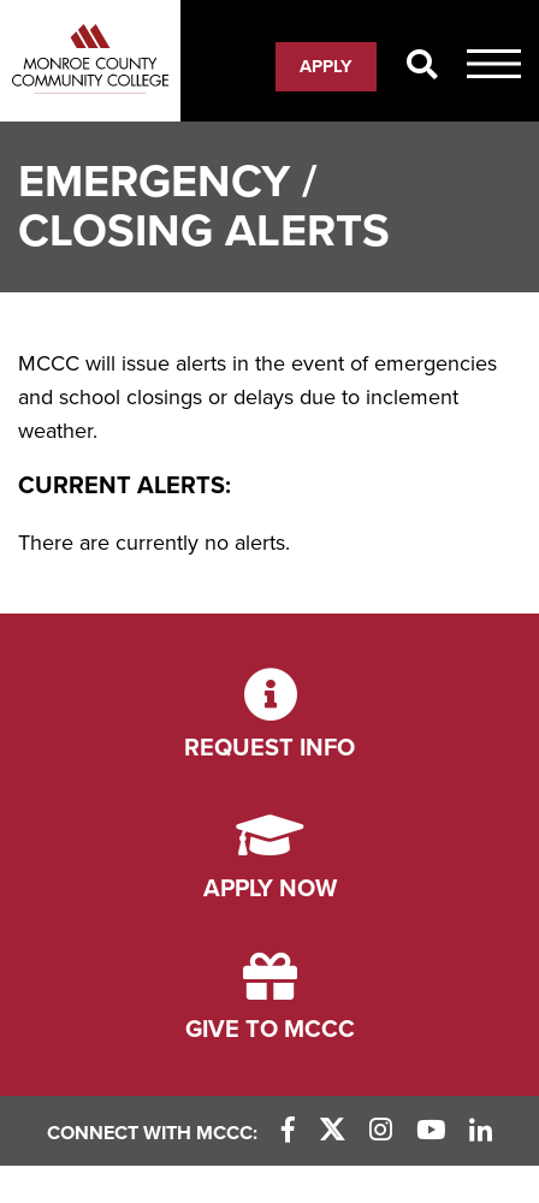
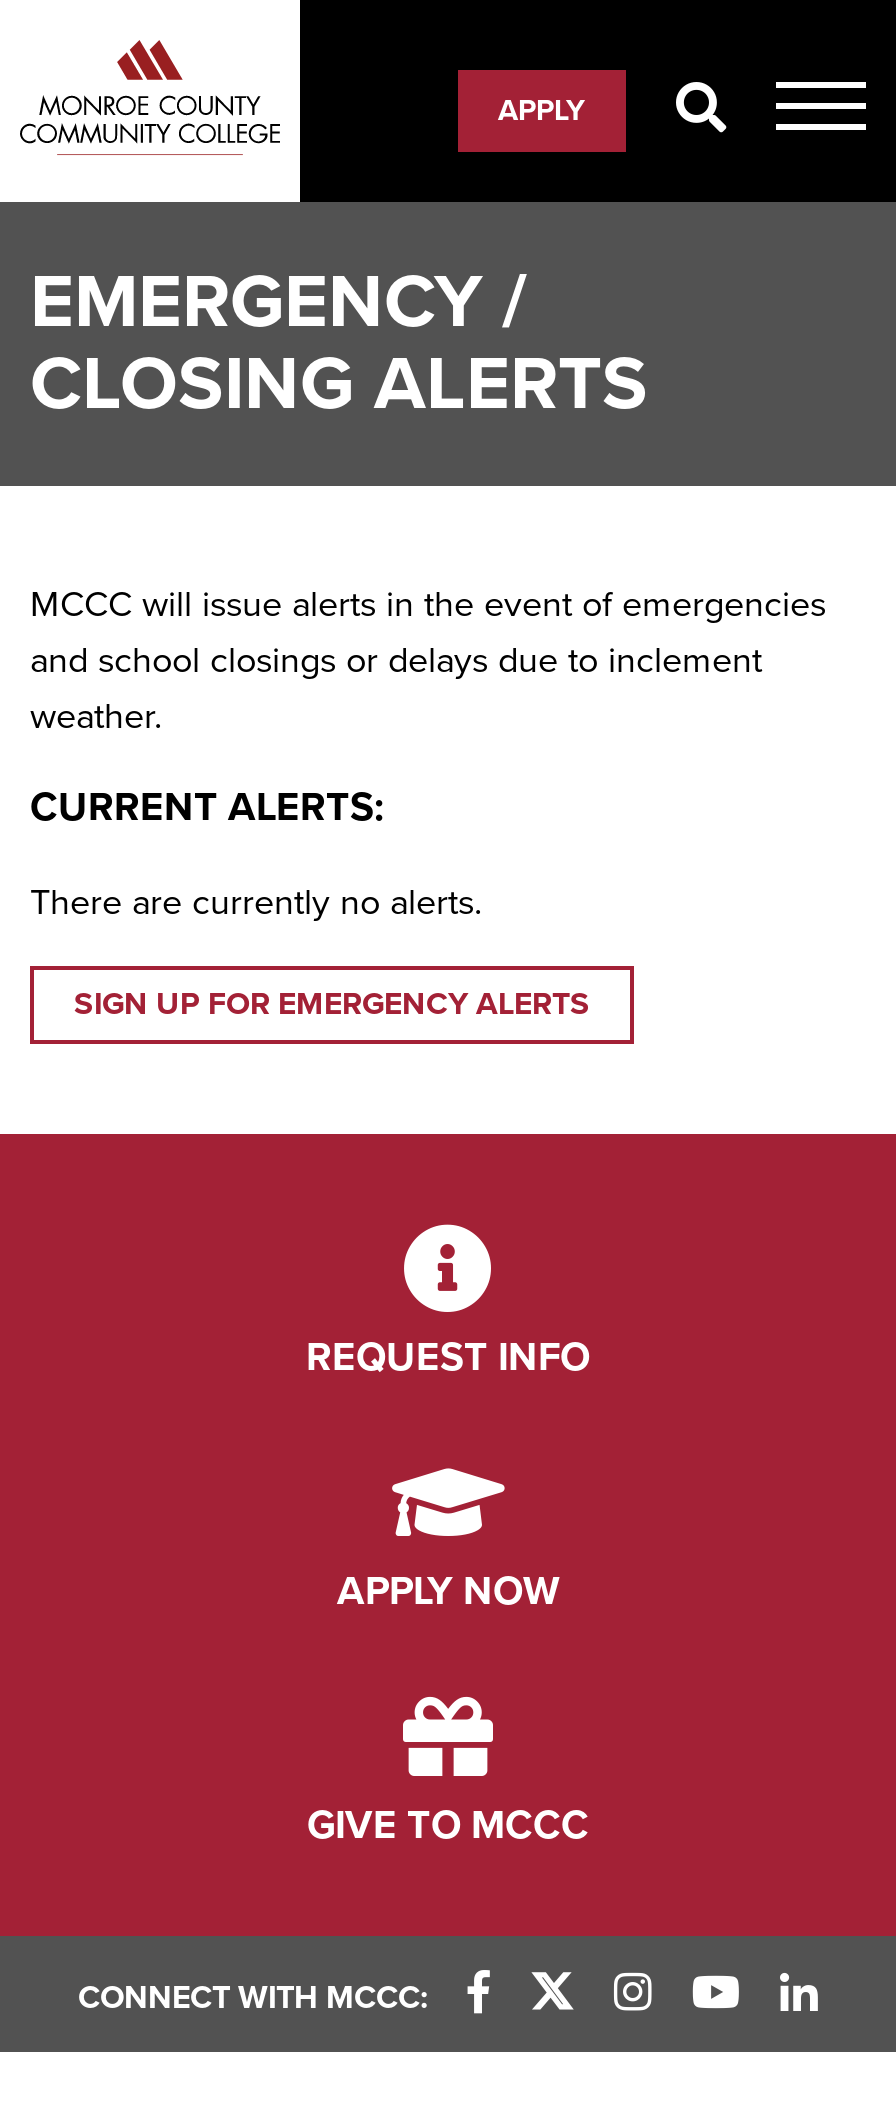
+ SIGN UP FOR EMERGENCY ALERTS
